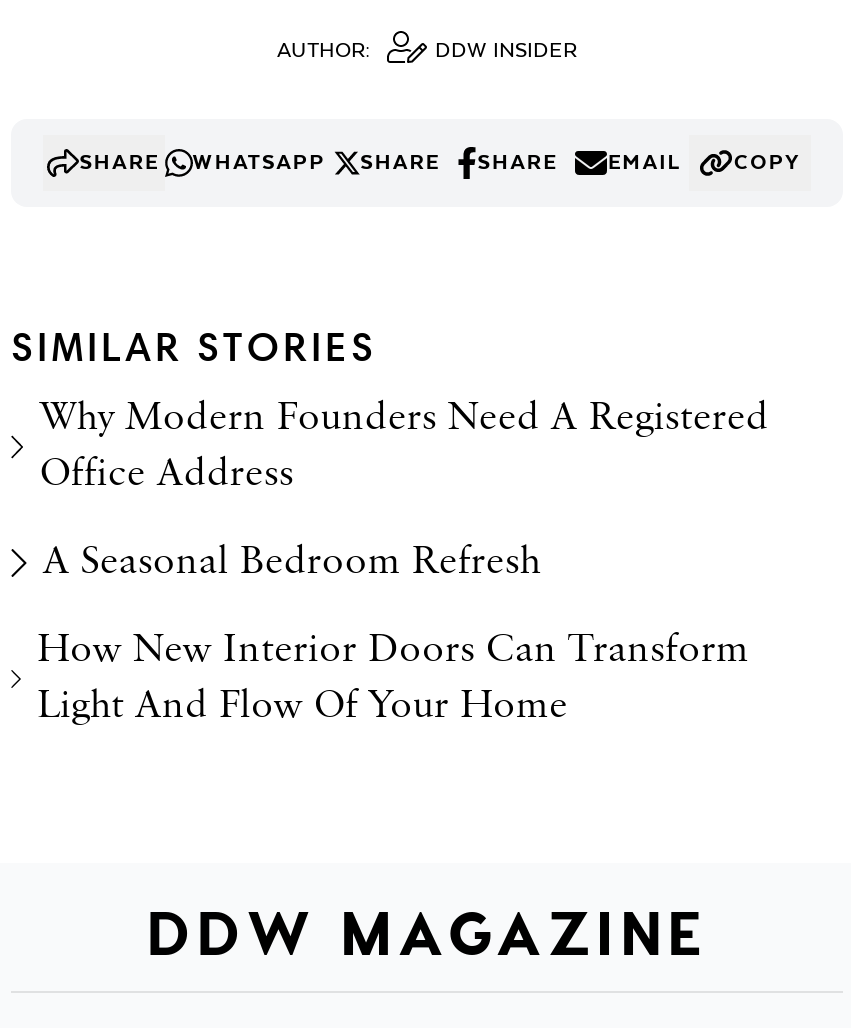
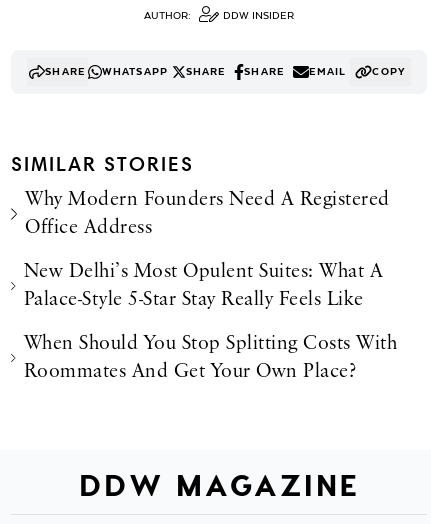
- A Seasonal Bedroom Refresh
+ New Delhi’s Most Opulent Suites: What A
+ Palace-Style 5-Star Stay Really Feels Like

- How New Interior Doors Can Transform
- Light And Flow Of Your Home
+ When Should You Stop Splitting Costs With
+ Roommates And Get Your Own Place?
